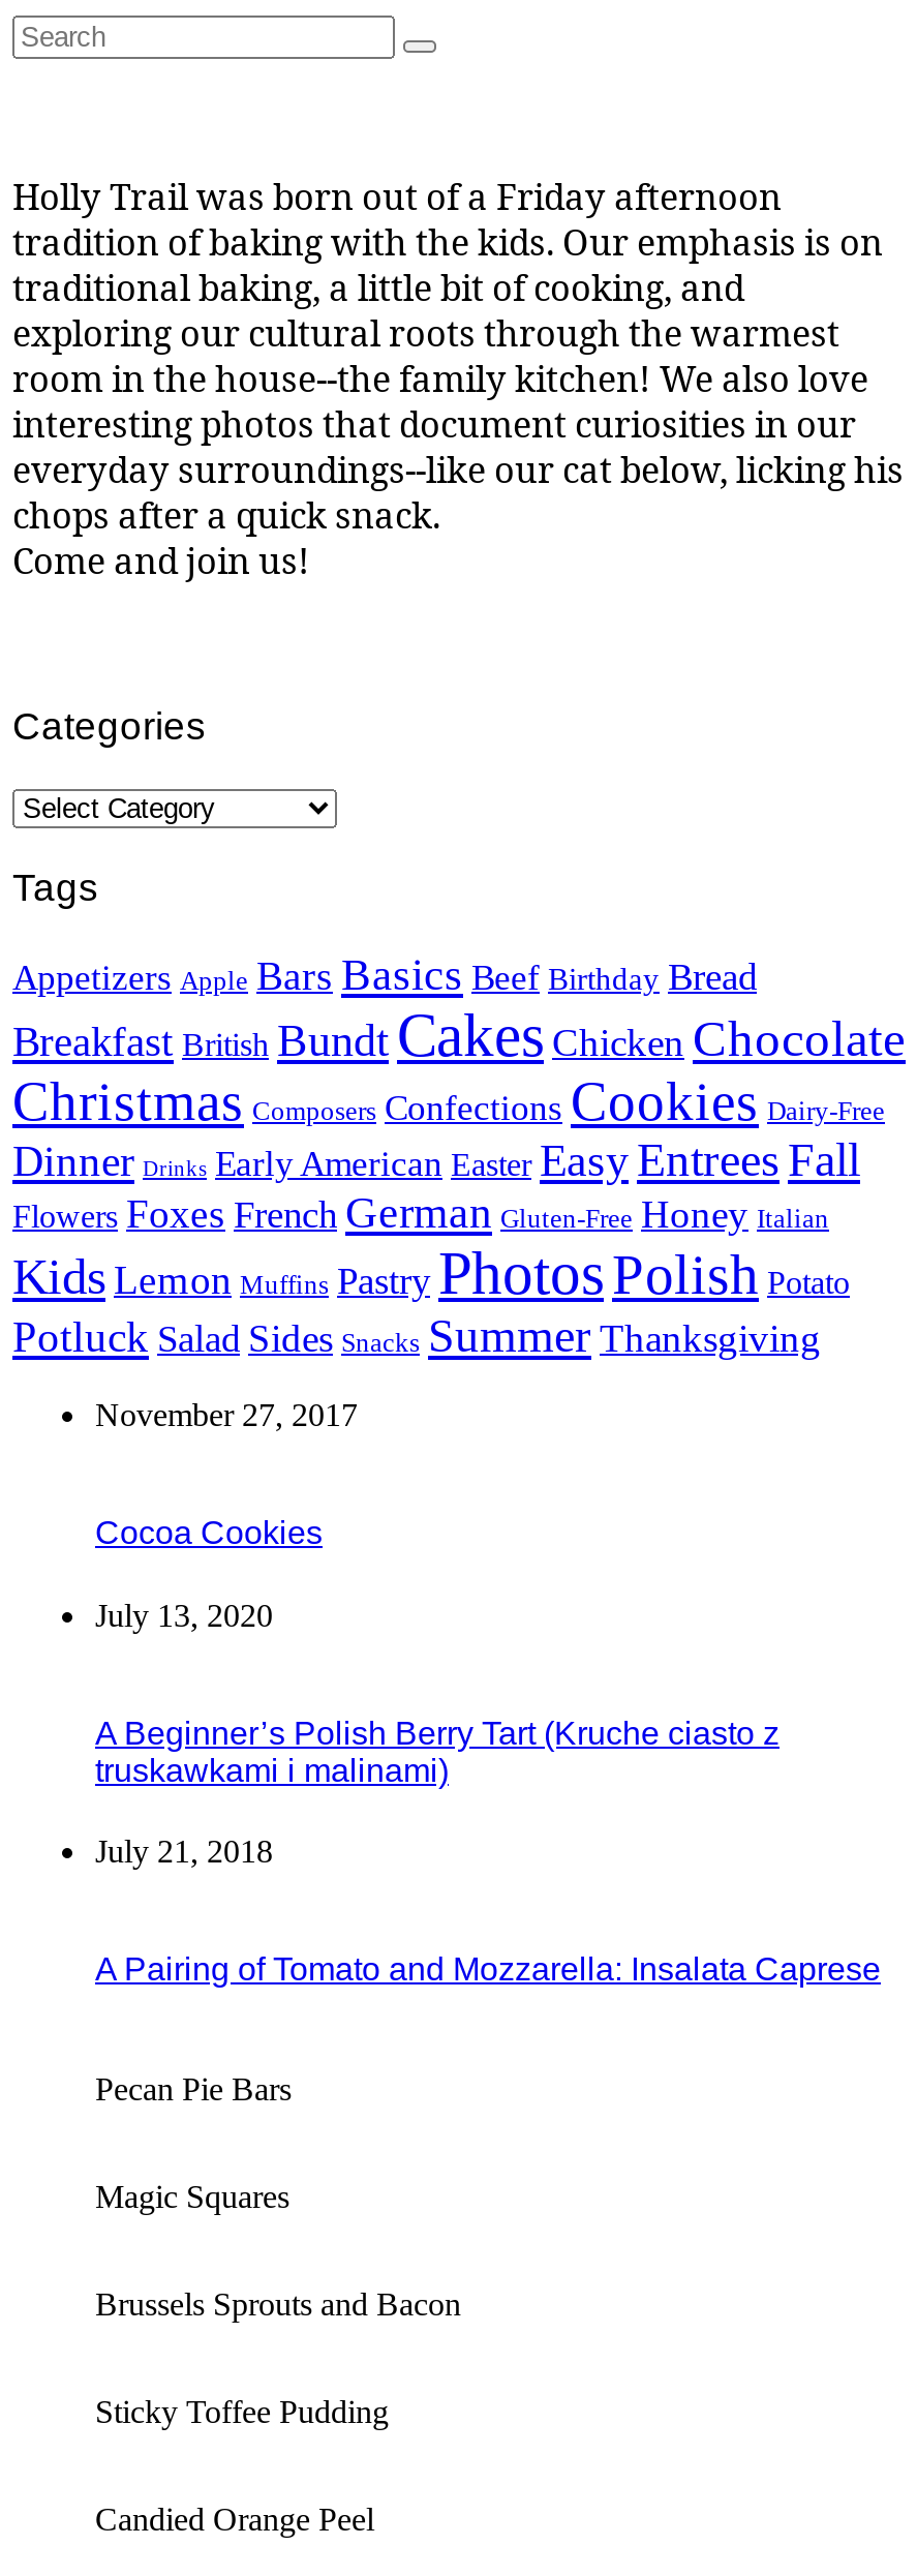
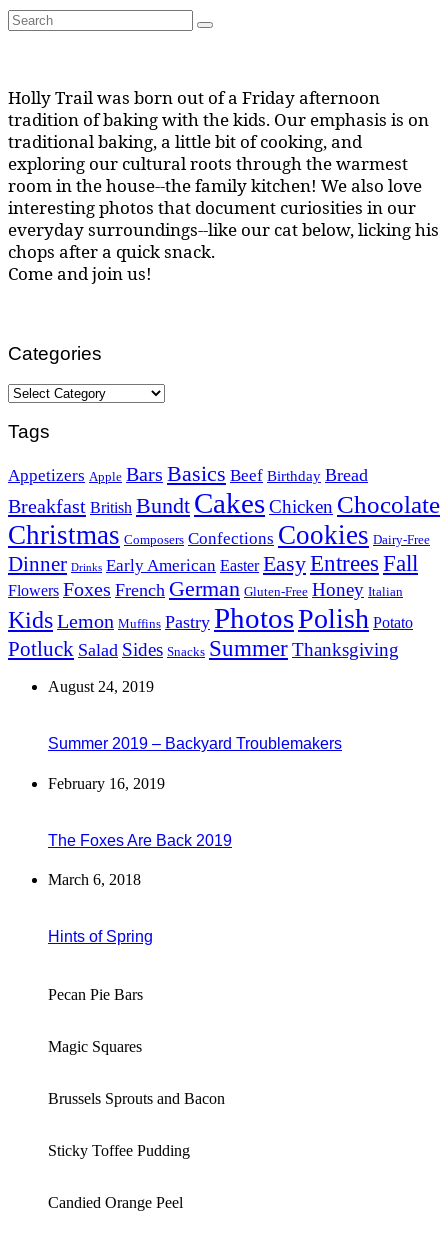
- November 27, 2017
+ August 24, 2019

- Cocoa Cookies
+ Summer 2019 – Backyard Troublemakers

- July 13, 2020
+ February 16, 2019

- A Beginner’s Polish Berry Tart (Kruche ciasto z
- truskawkami i malinami)
+ The Foxes Are Back 2019

- July 21, 2018
+ March 6, 2018

- A Pairing of Tomato and Mozzarella: Insalata Caprese
+ Hints of Spring
